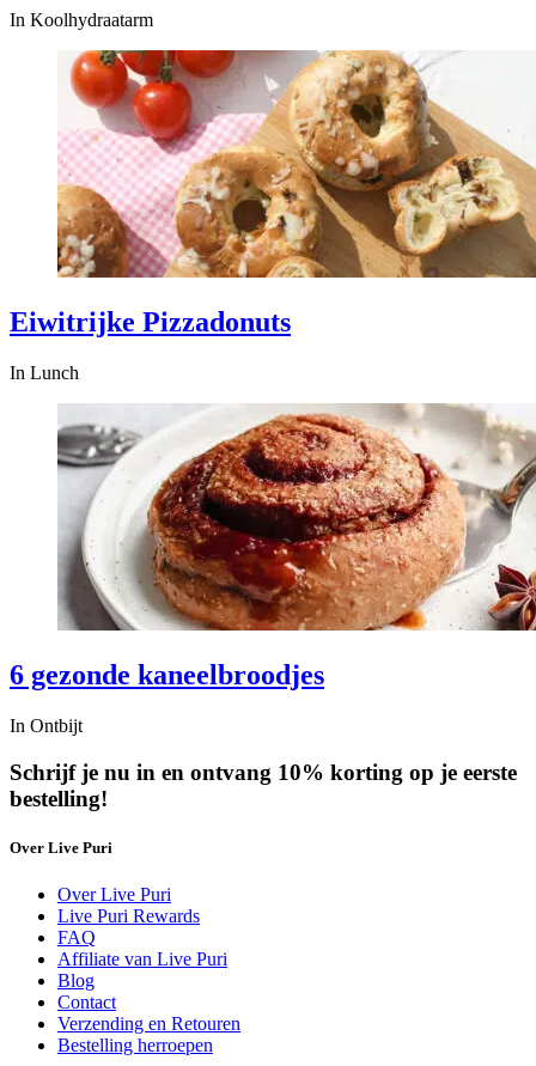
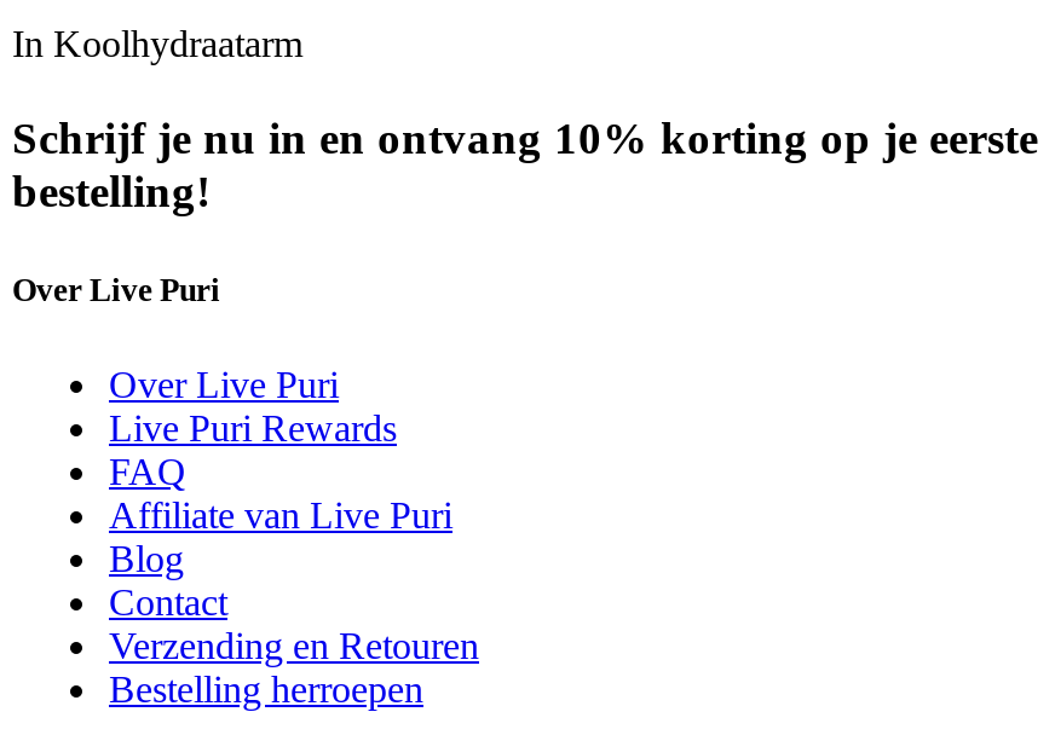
- [image]
- Eiwitrijke Pizzadonuts
- In Lunch

- [image]
- 6 gezonde kaneelbroodjes
- In Ontbijt
